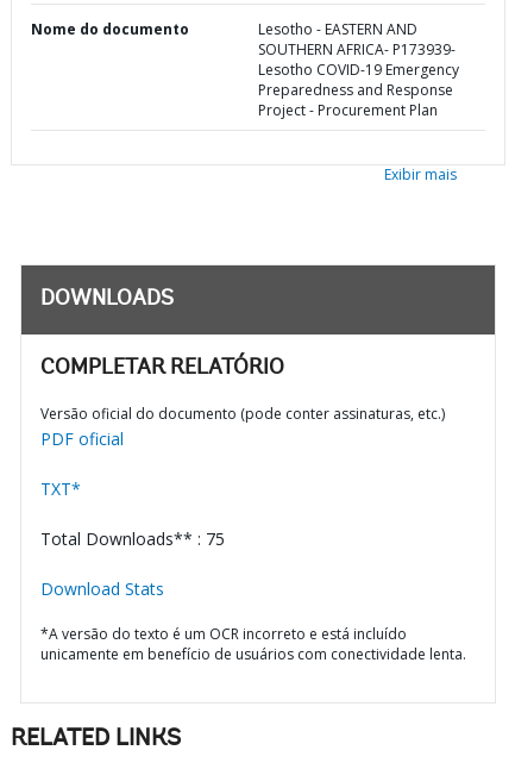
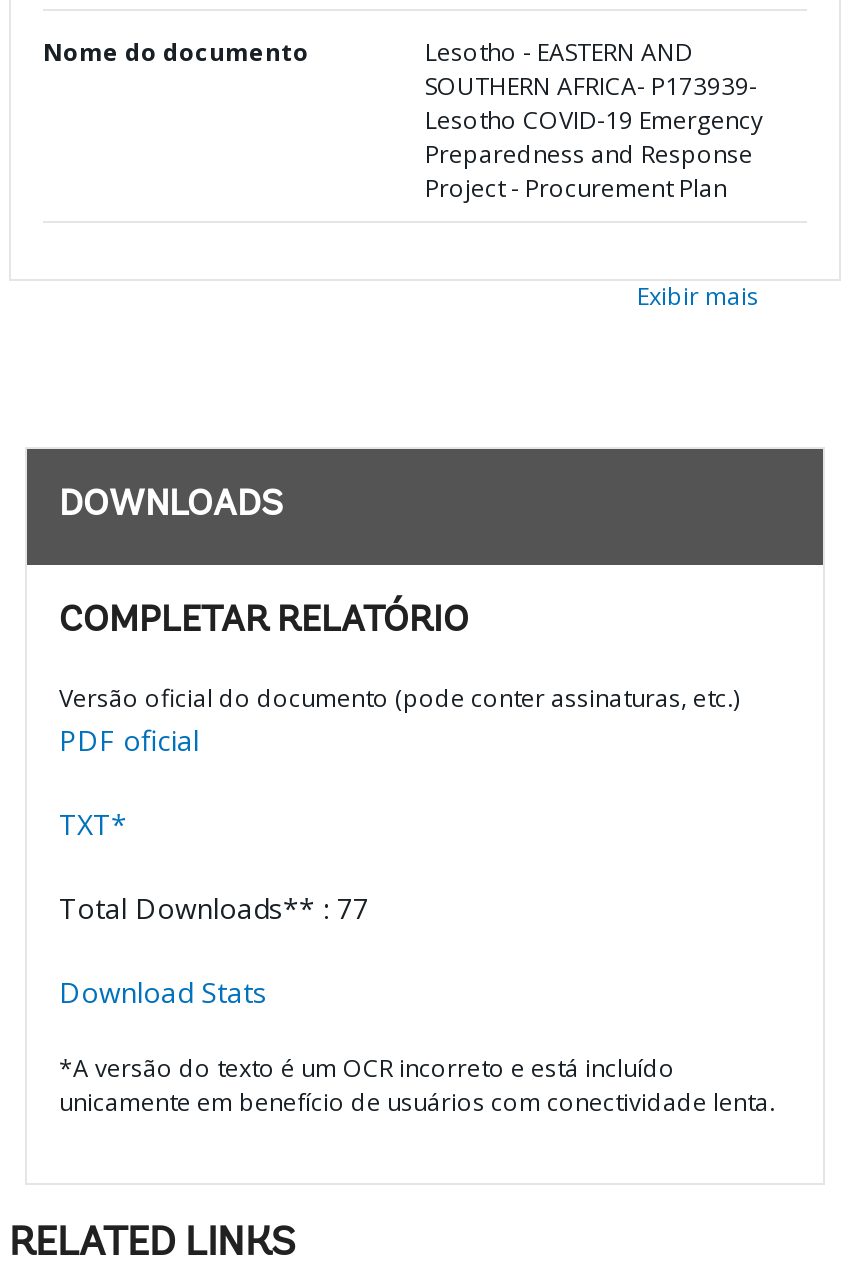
- Total Downloads** : 75
+ Total Downloads** : 77
